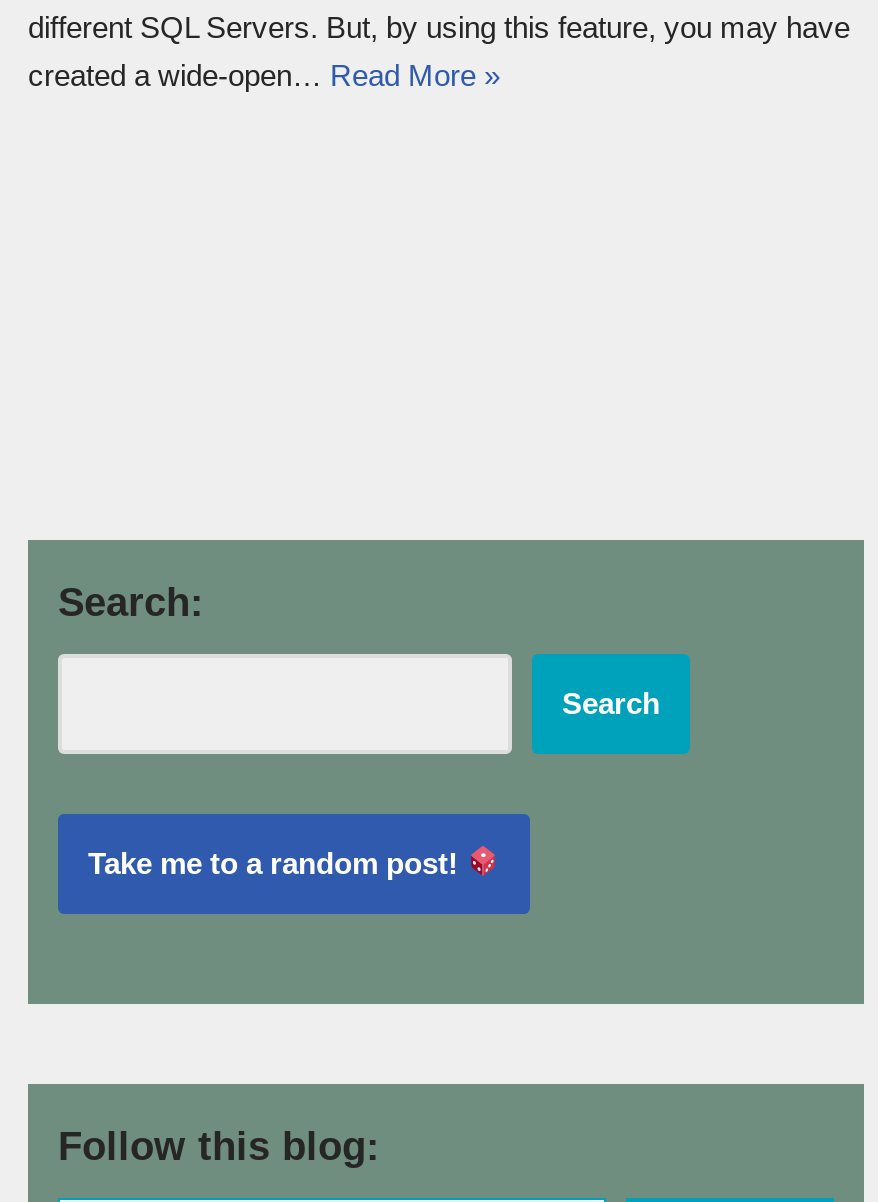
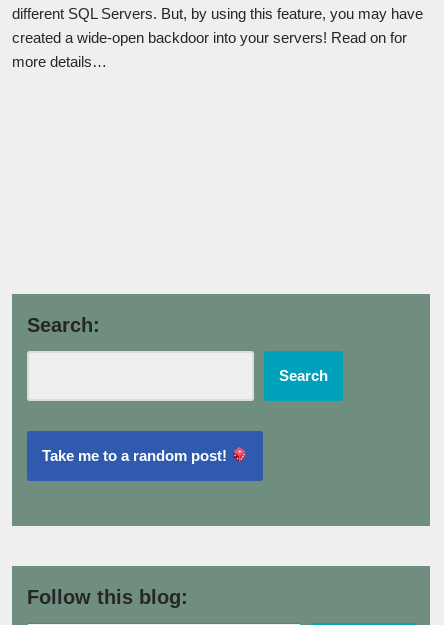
- created a wide-open… Read More »
+ created a wide-open backdoor into your servers! Read on for
+ more details…
